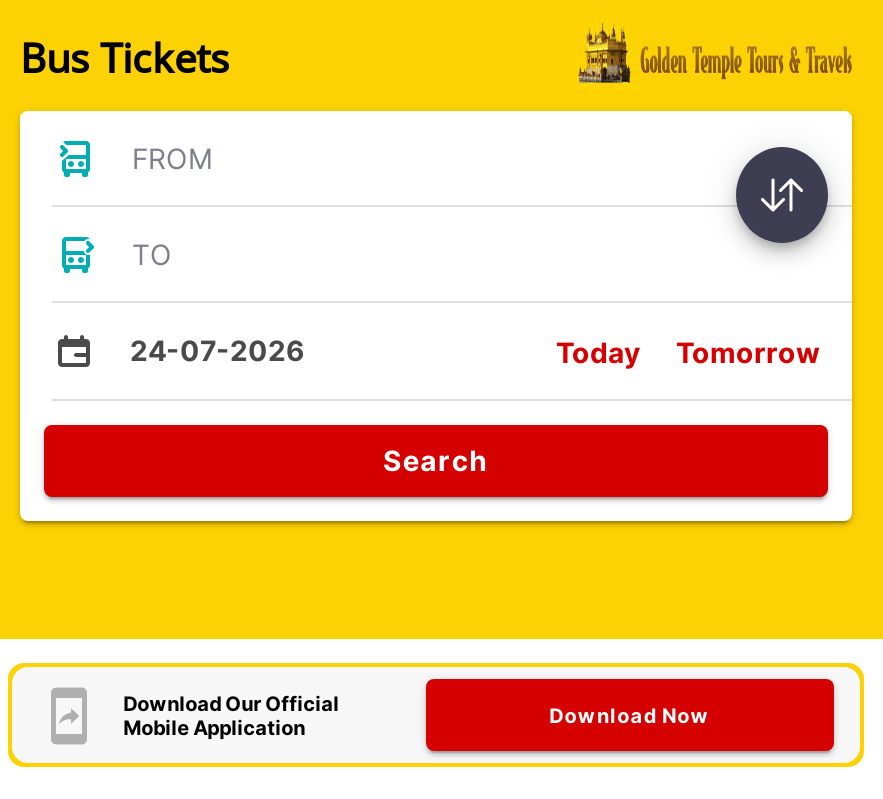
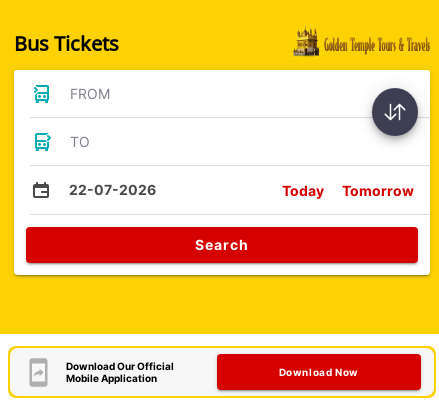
- 24-07-2026
+ 22-07-2026
